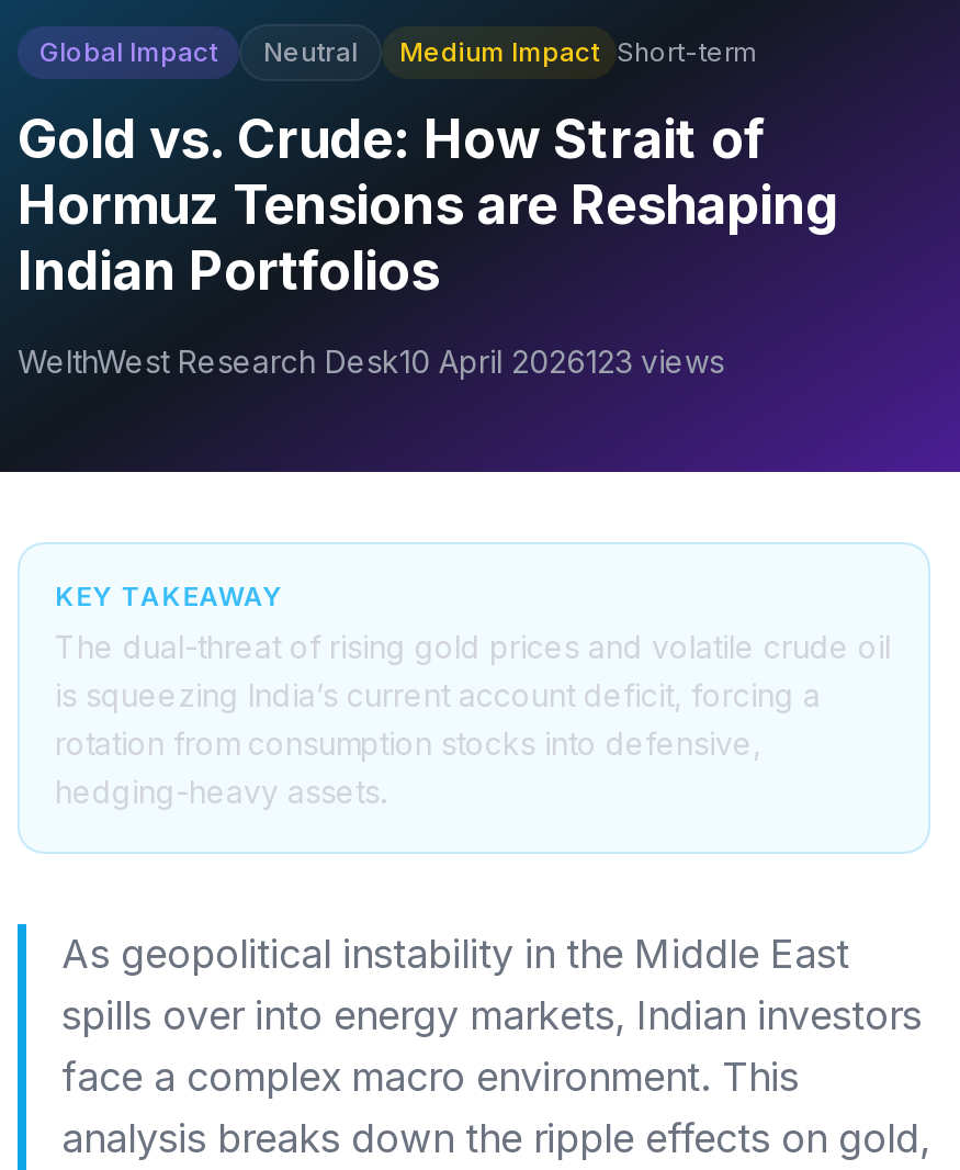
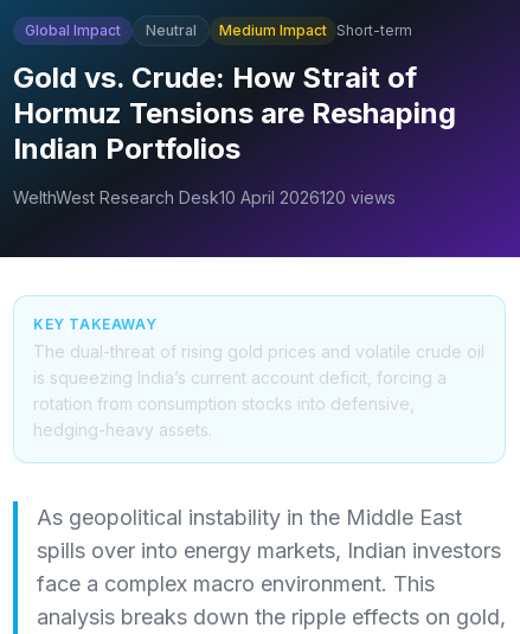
- WelthWest Research Desk10 April 2026123 views
+ WelthWest Research Desk10 April 2026120 views
